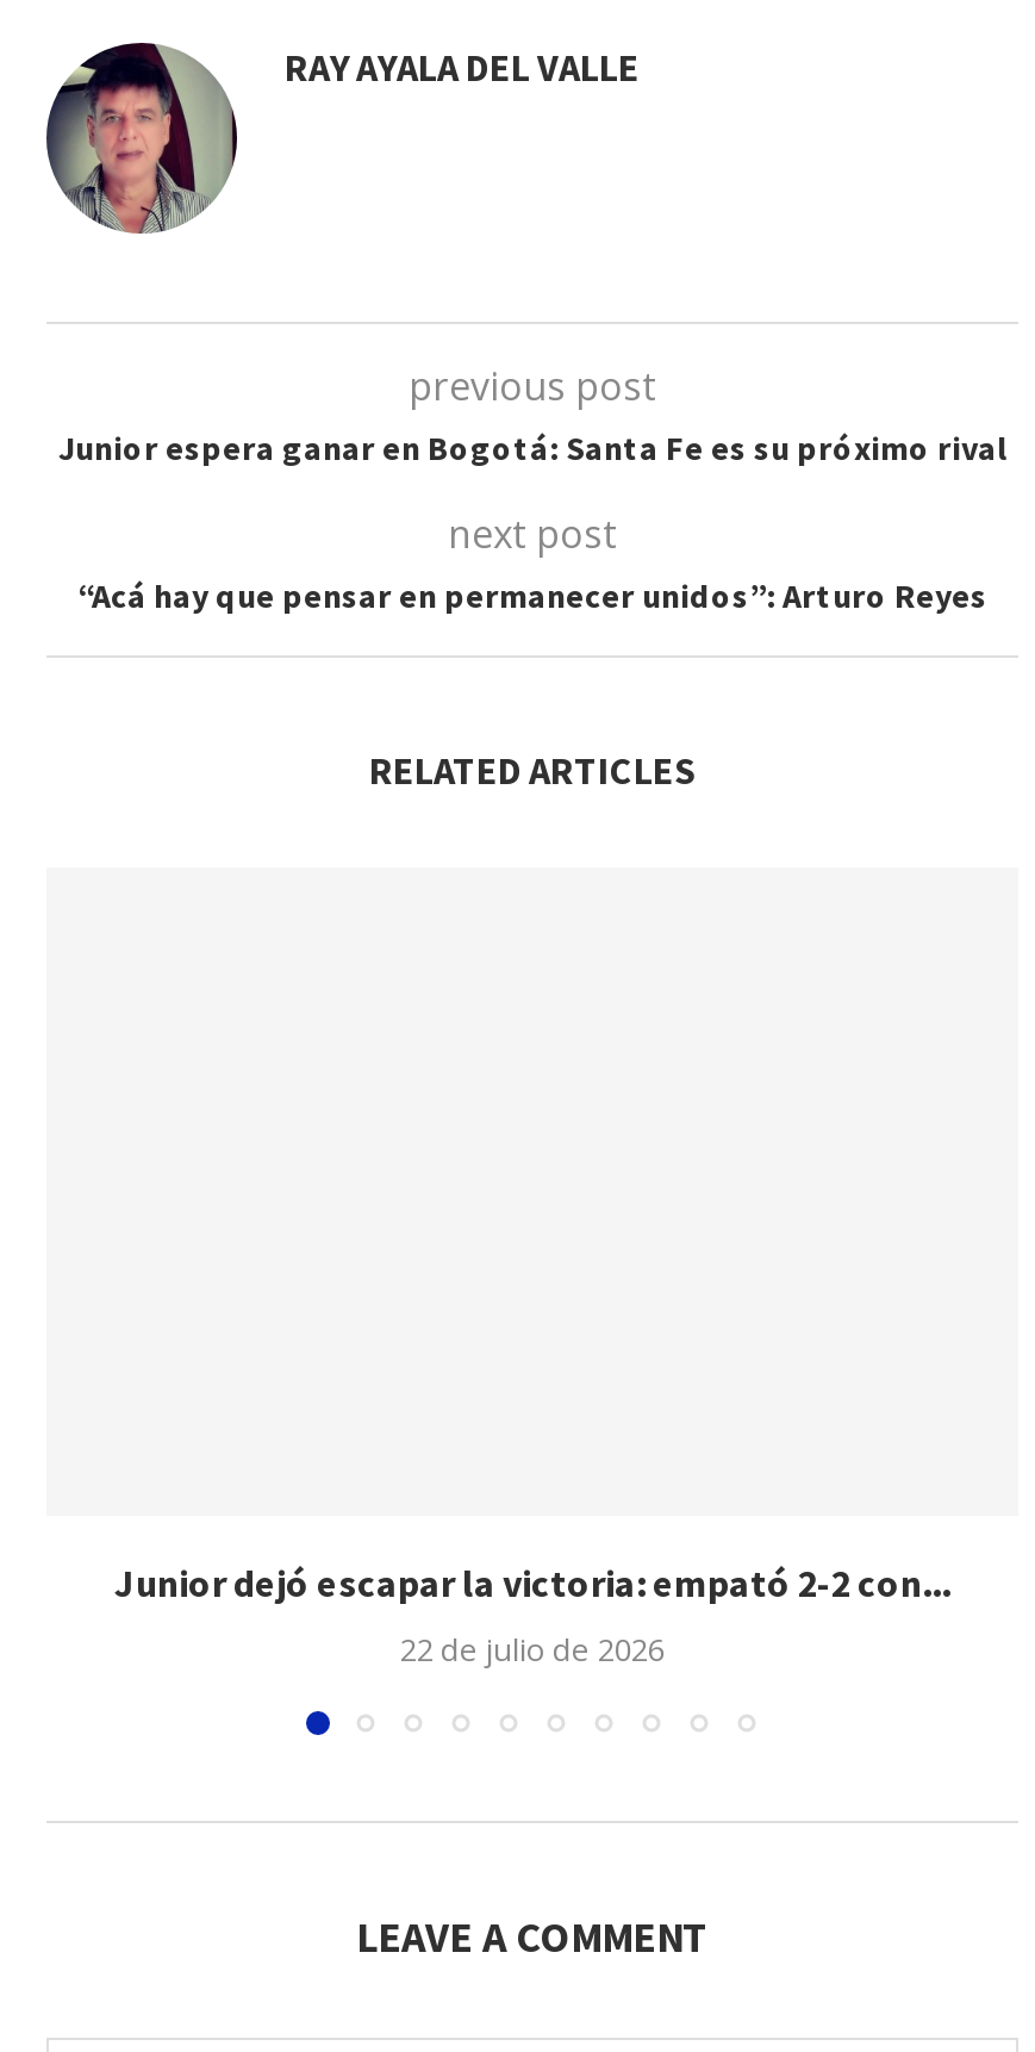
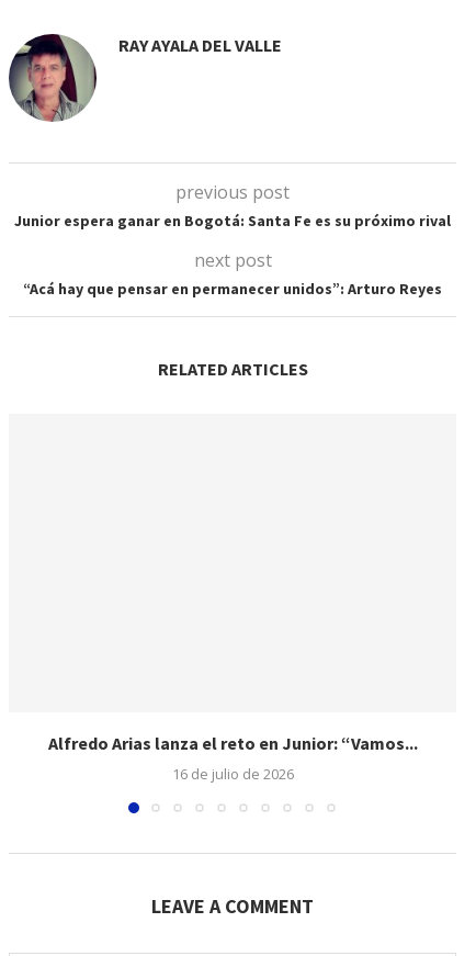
- Junior dejó escapar la victoria: empató 2-2 con...
- 22 de julio de 2026
+ Alfredo Arias lanza el reto en Junior: “Vamos...
+ 16 de julio de 2026
